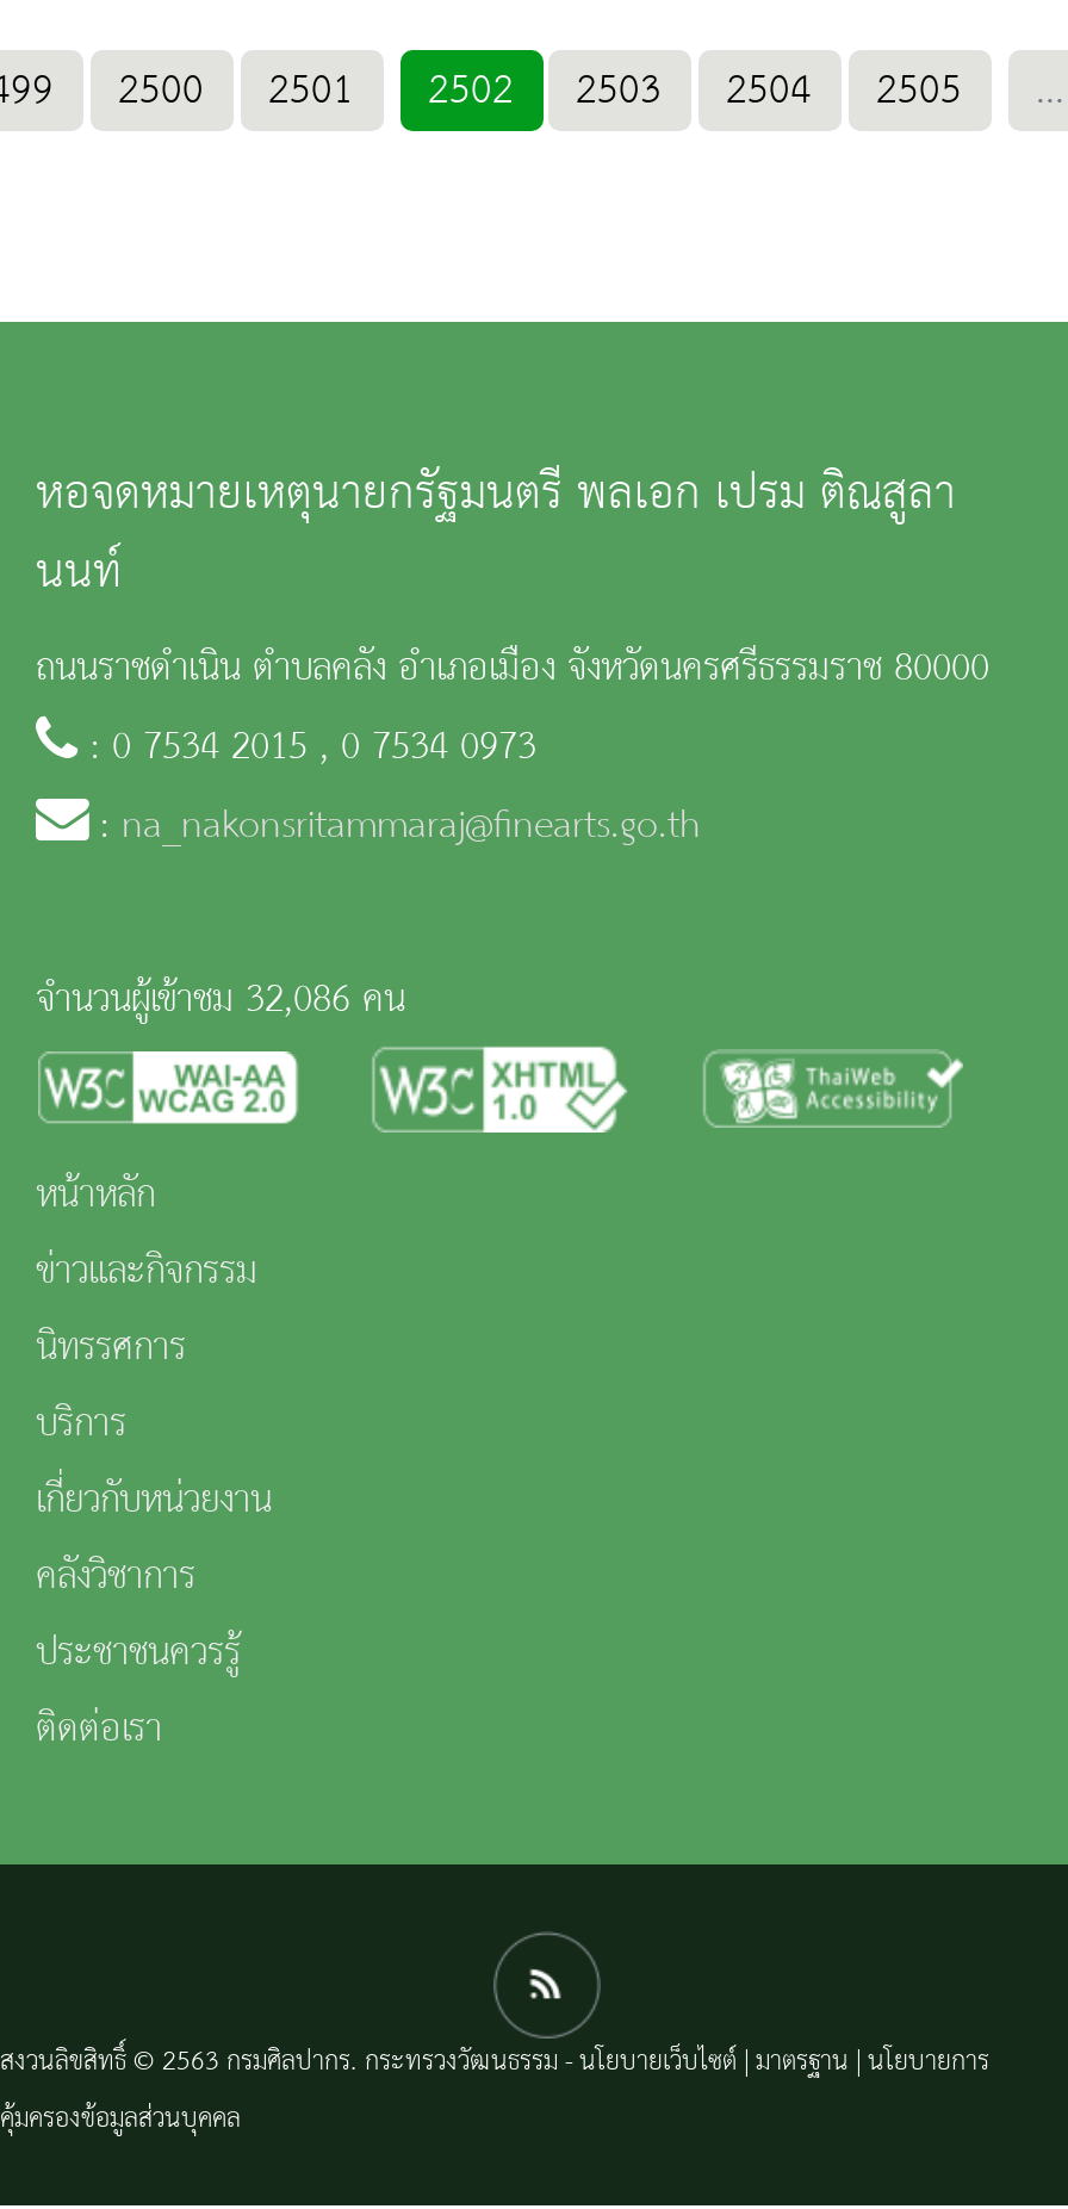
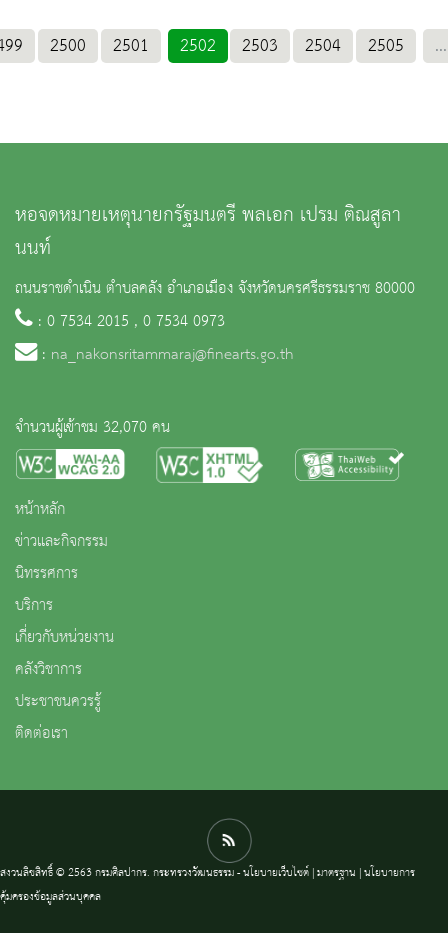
- จำนวนผู้เข้าชม 32,086 คน
+ จำนวนผู้เข้าชม 32,070 คน
